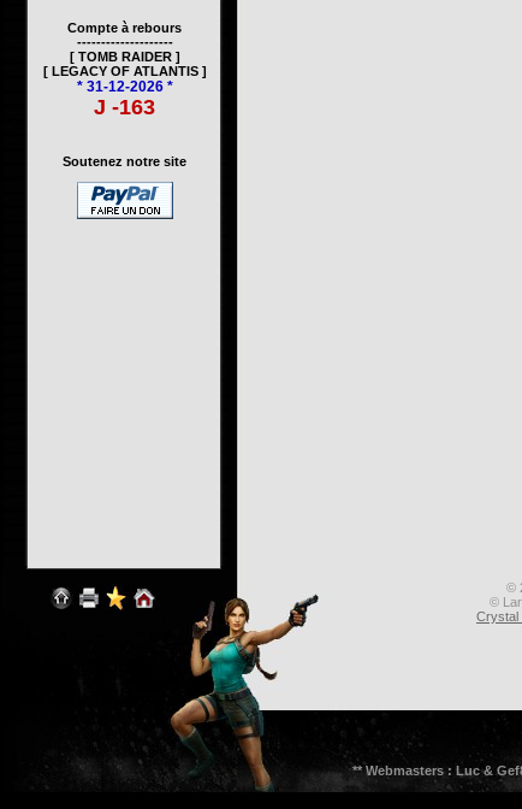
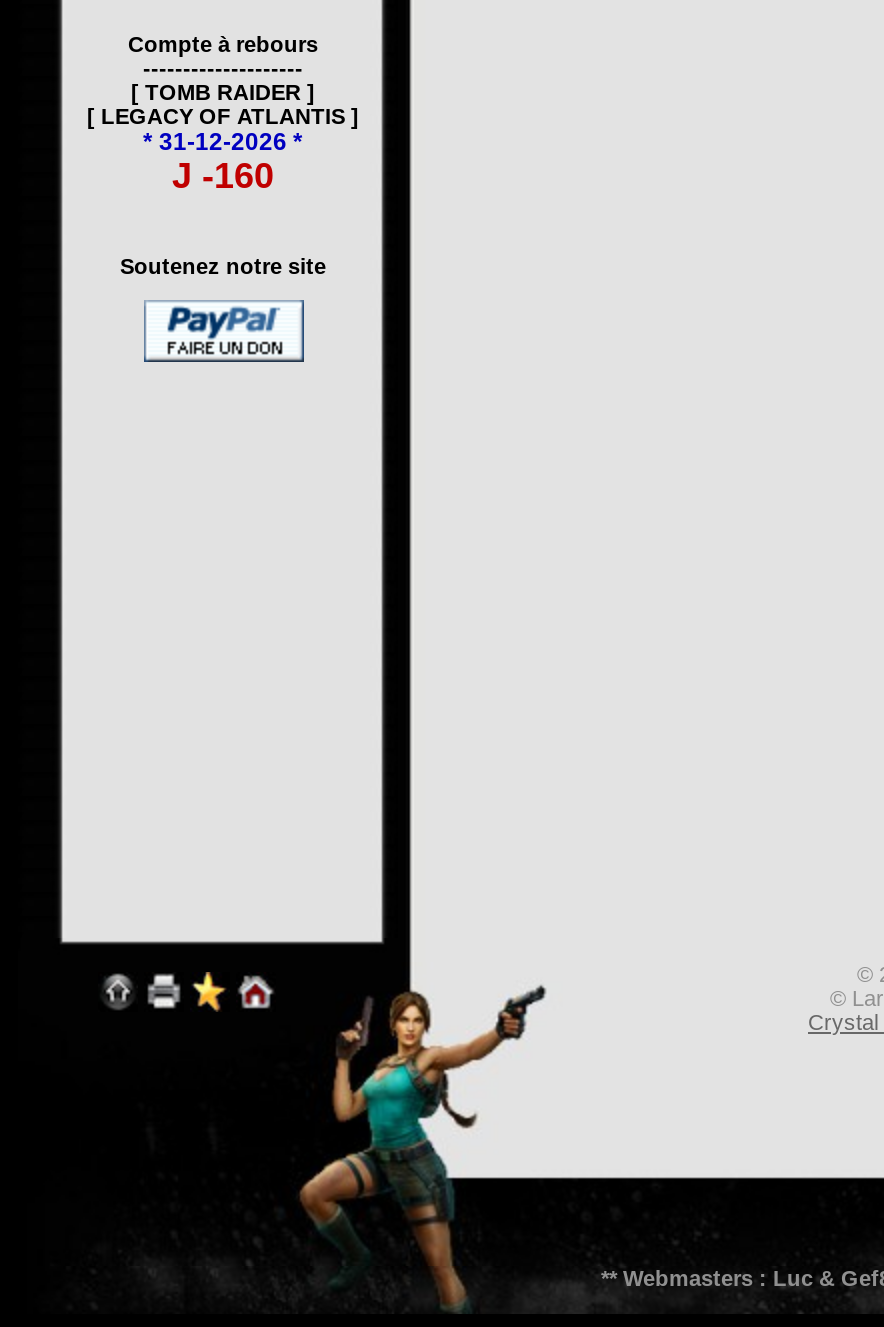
- J -163
+ J -160
